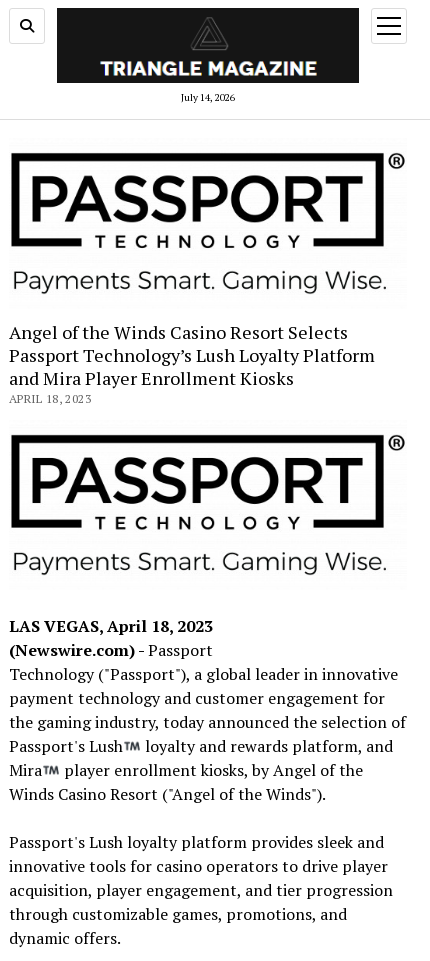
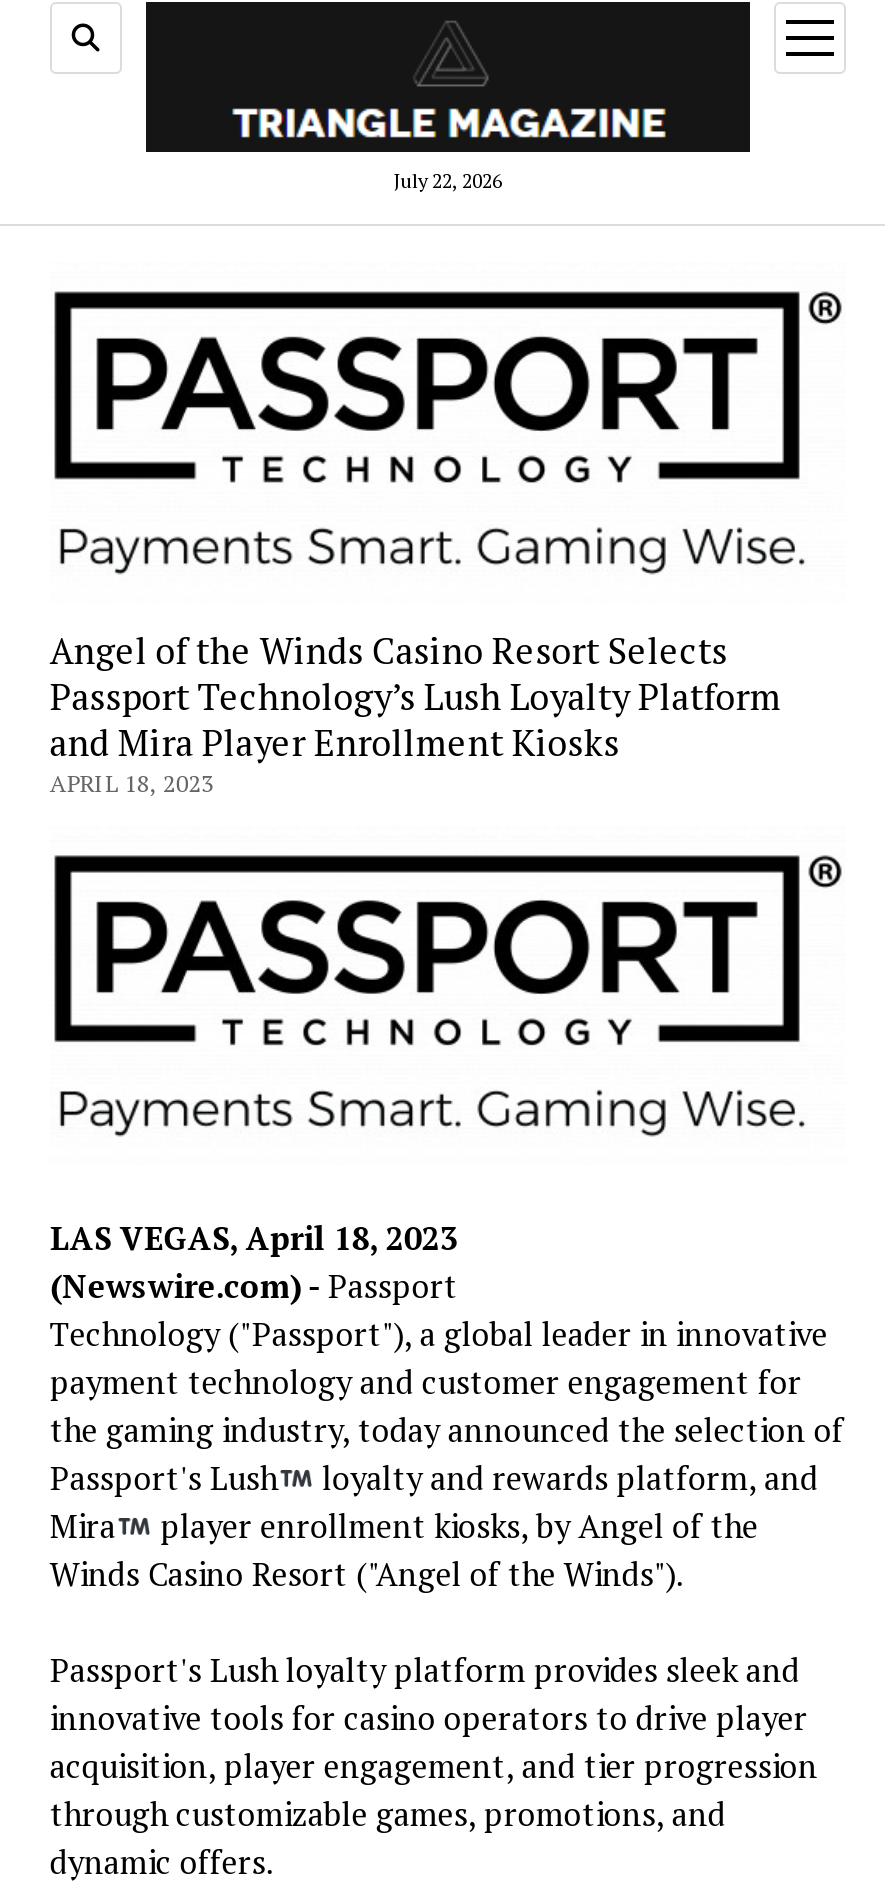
- July 14, 2026
+ July 22, 2026
